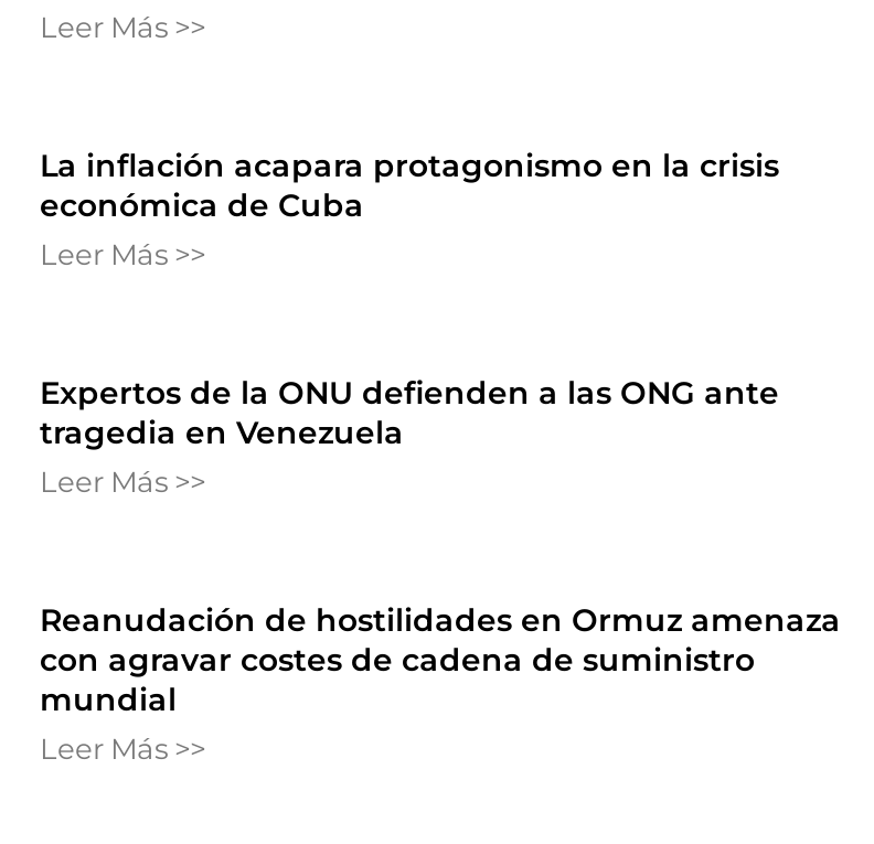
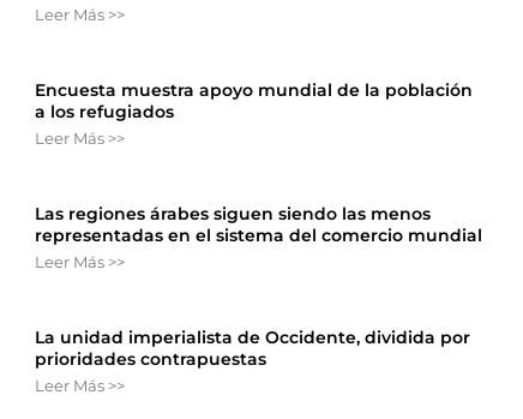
- La inflación acapara protagonismo en la crisis
- económica de Cuba
+ Encuesta muestra apoyo mundial de la población
+ a los refugiados

- Expertos de la ONU defienden a las ONG ante
- tragedia en Venezuela
+ Las regiones árabes siguen siendo las menos
+ representadas en el sistema del comercio mundial

- Reanudación de hostilidades en Ormuz amenaza
- con agravar costes de cadena de suministro
- mundial
+ La unidad imperialista de Occidente, dividida por
+ prioridades contrapuestas
